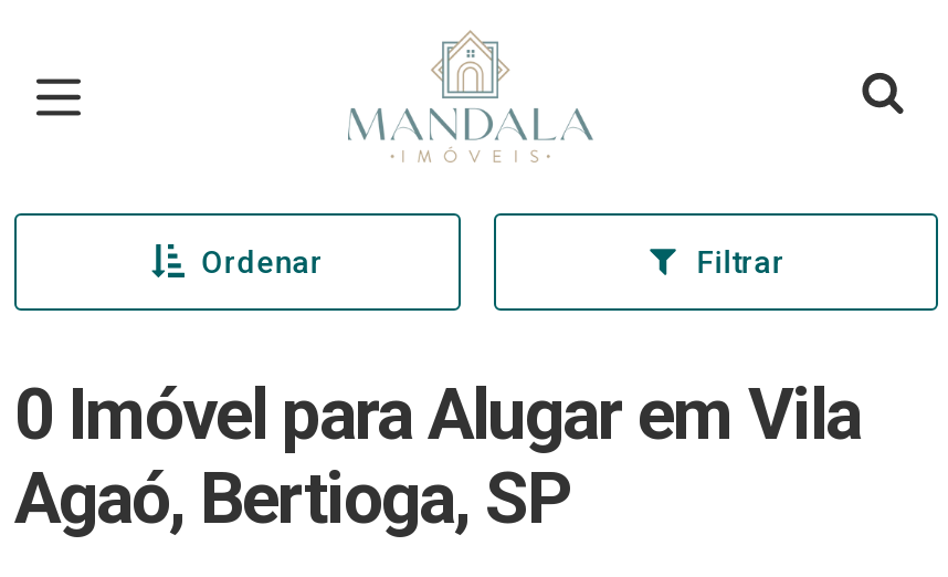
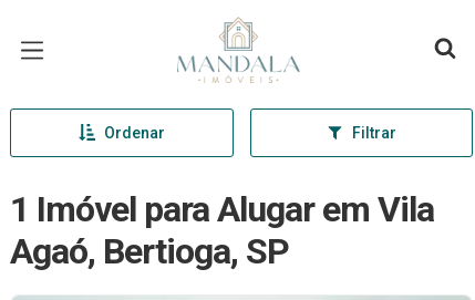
- 0 Imóvel para Alugar em Vila
+ 1 Imóvel para Alugar em Vila
